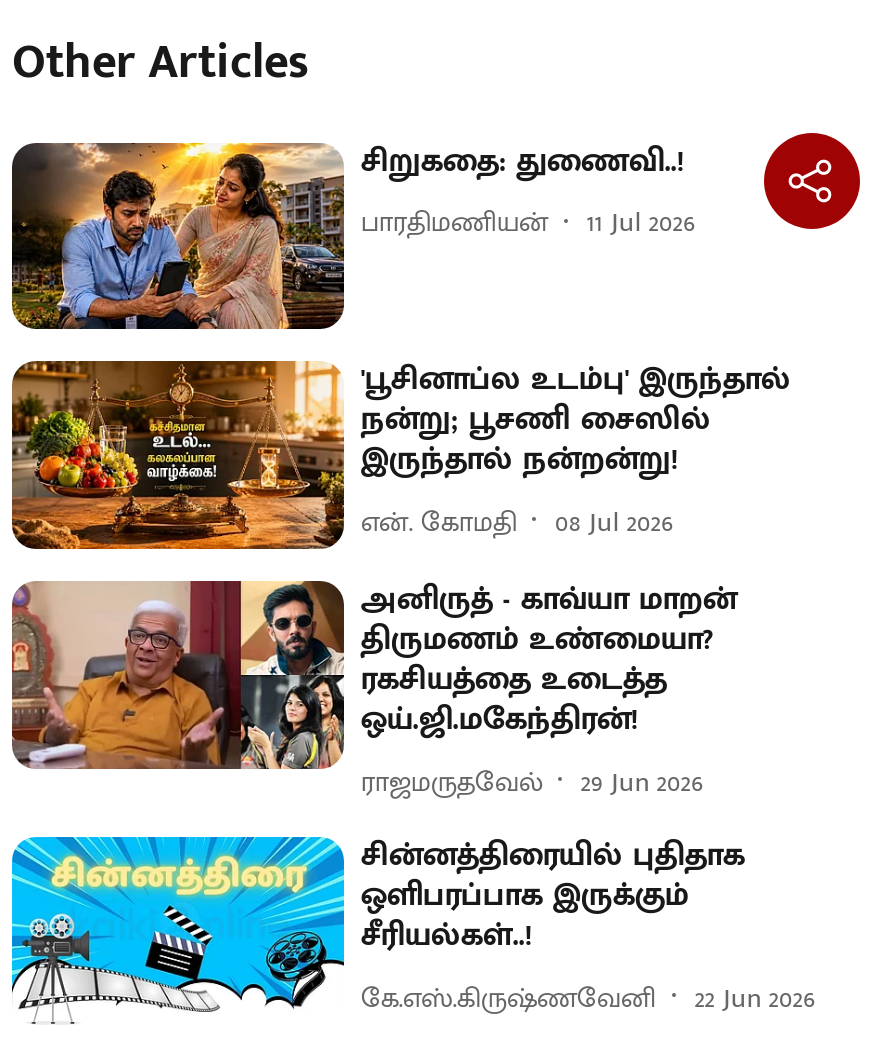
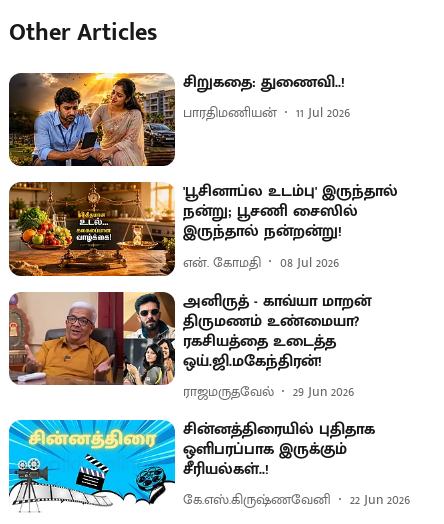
- [image]
